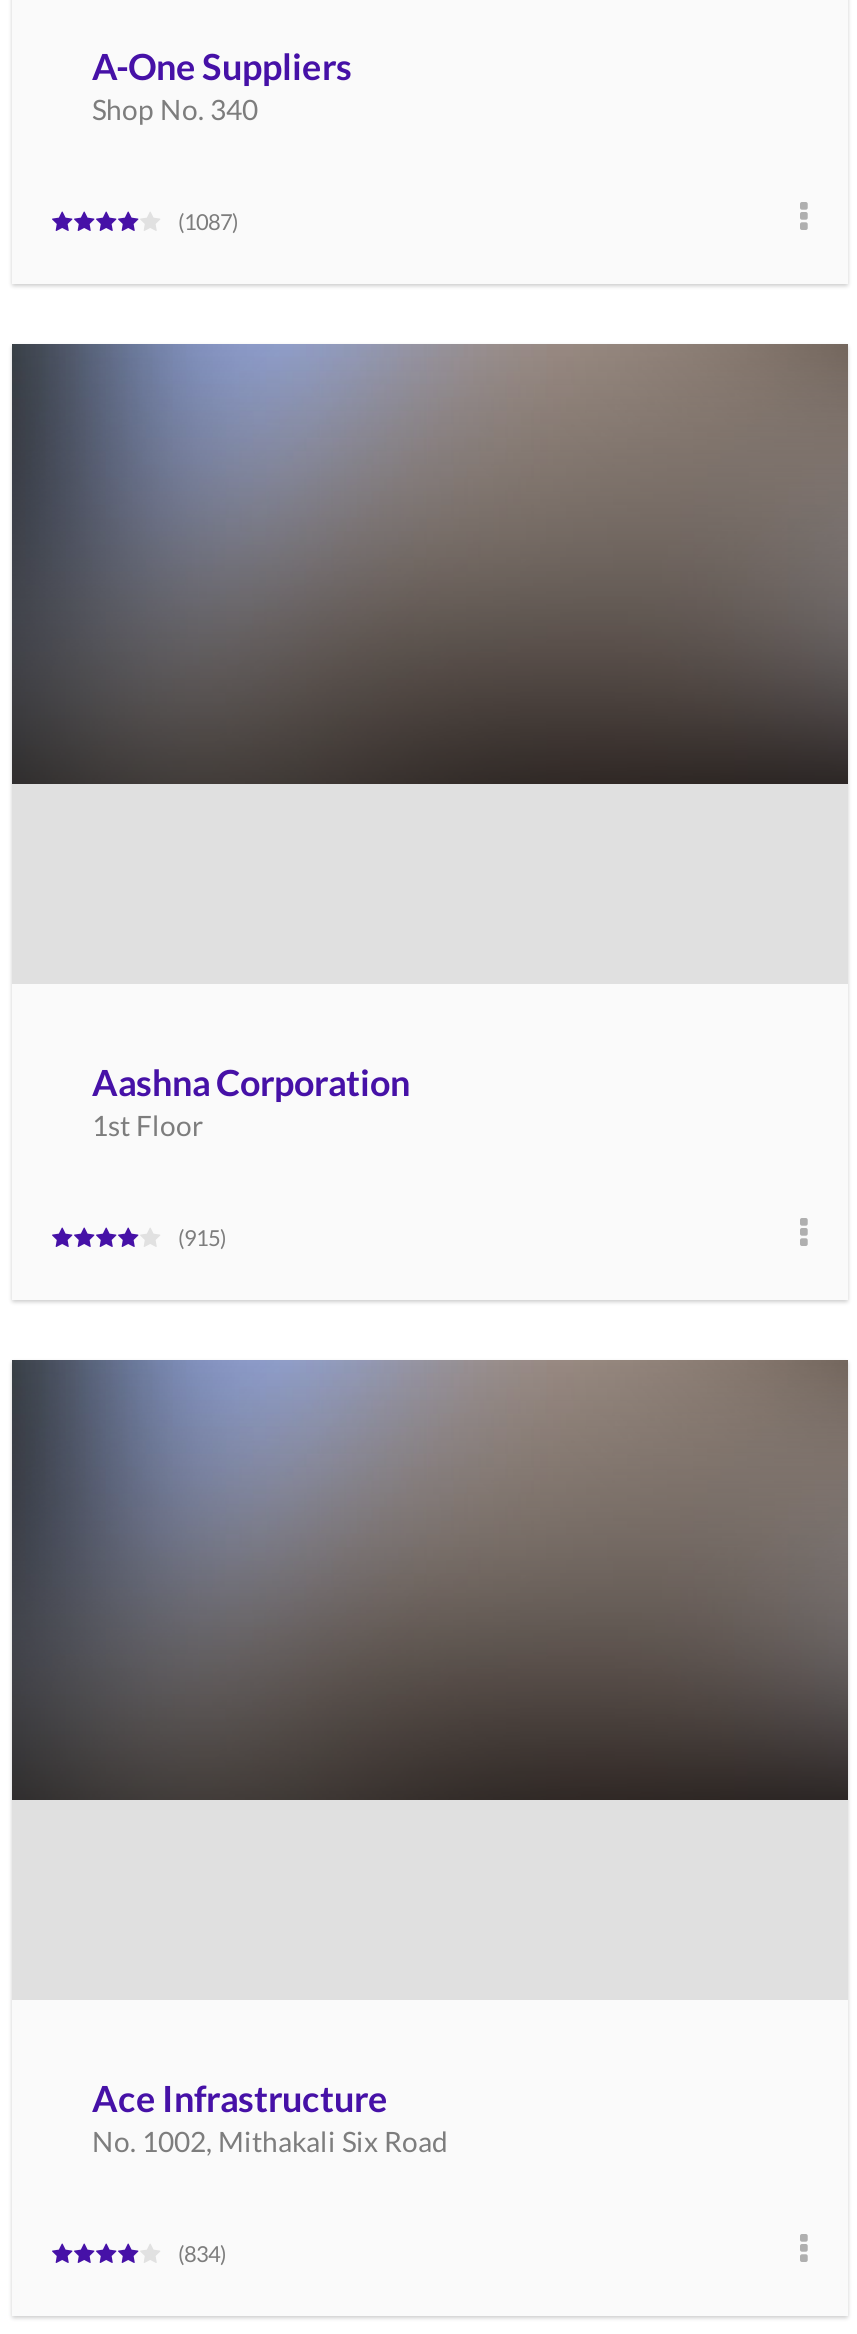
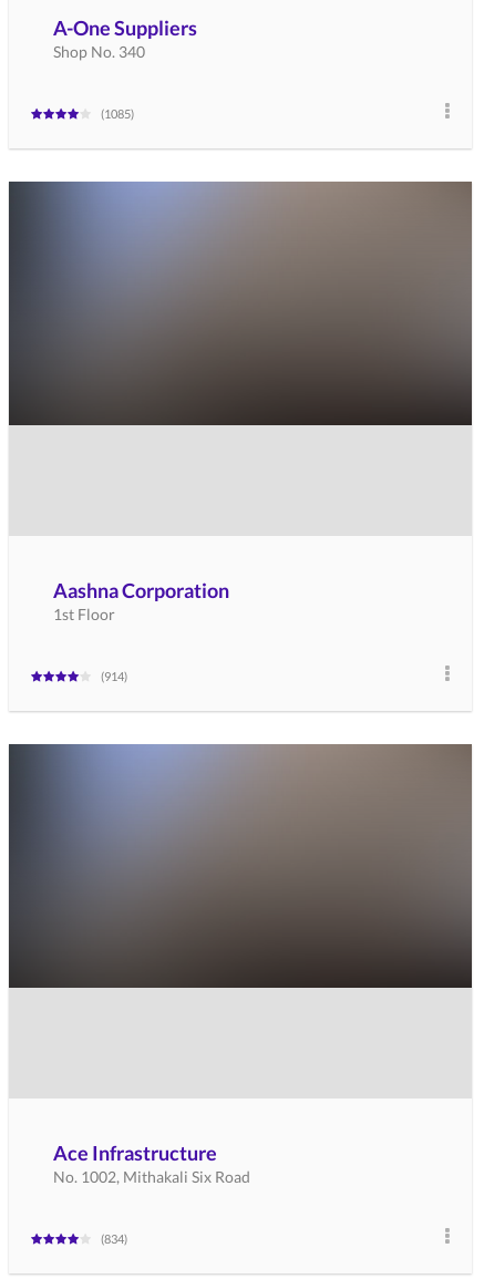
- 1087
+ 1085

- 915
+ 914
